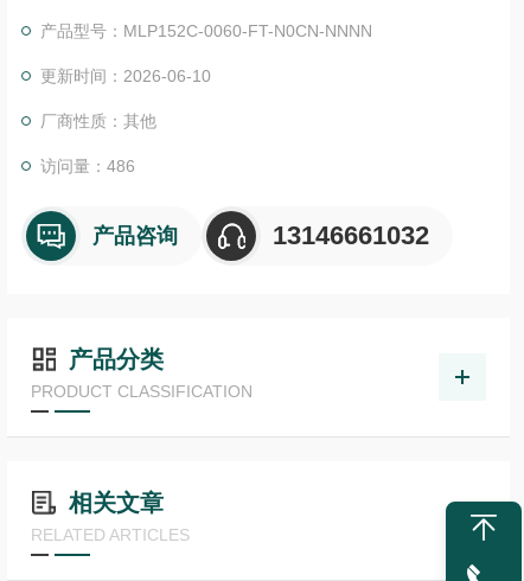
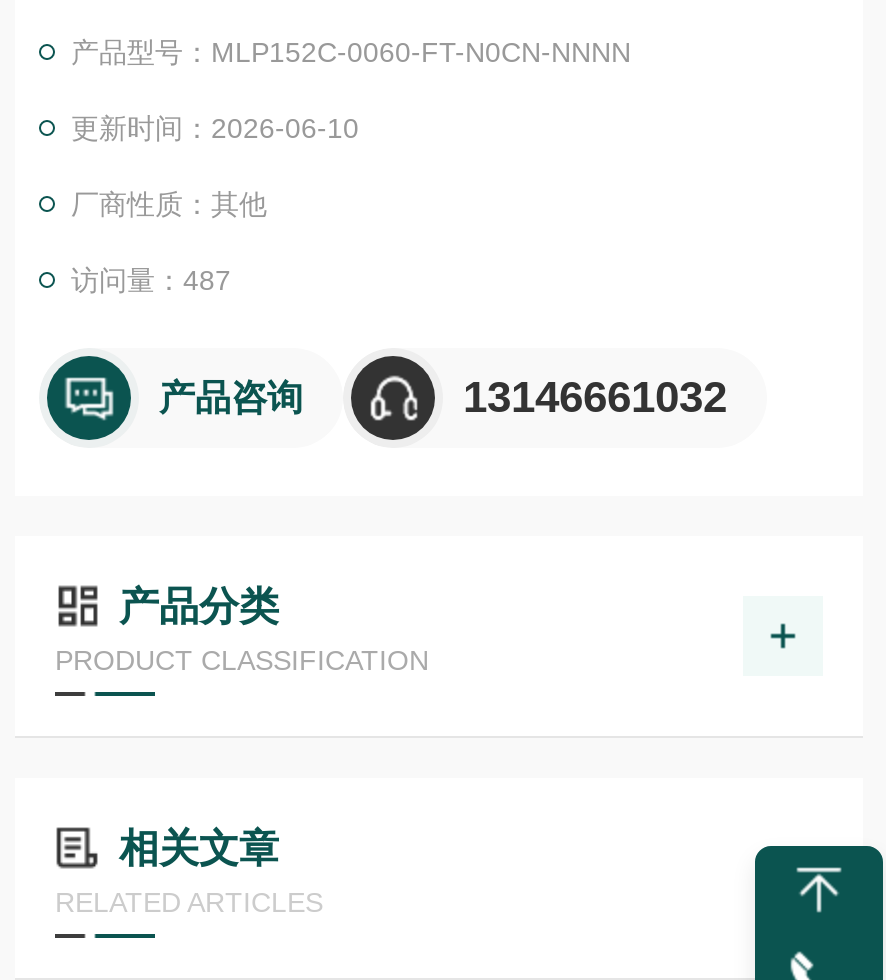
- 访问量：486
+ 访问量：487
